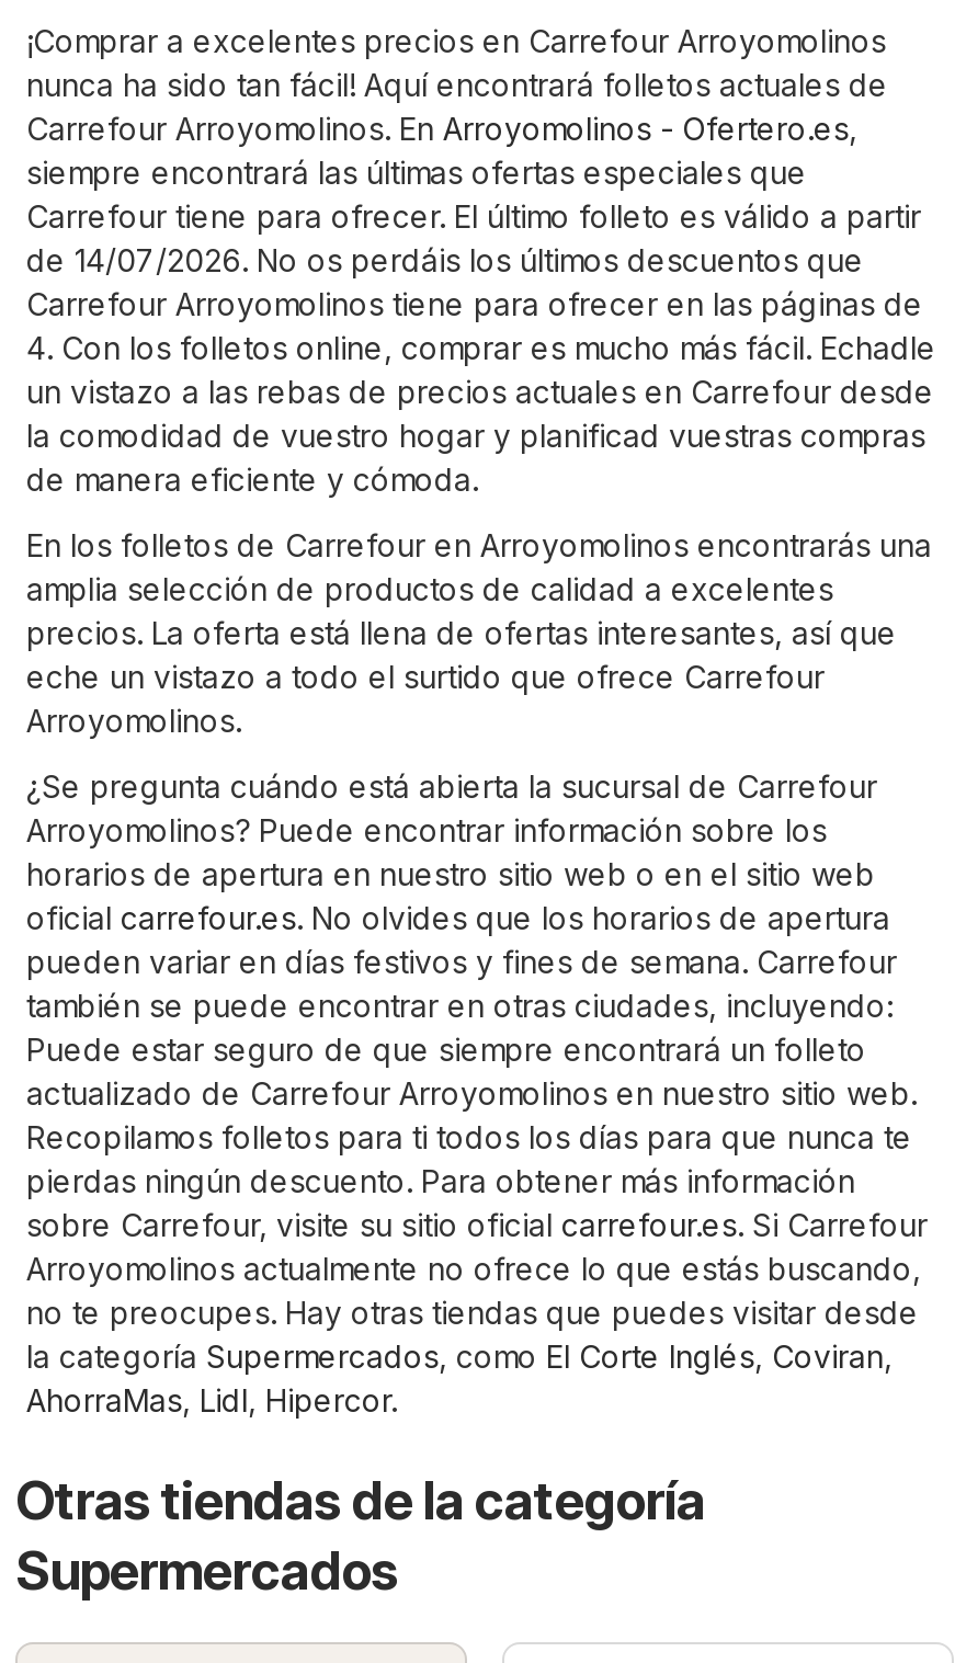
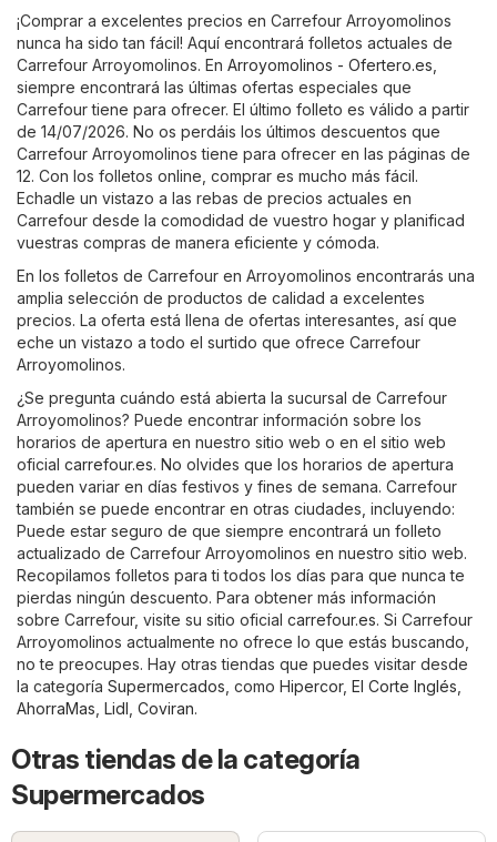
- 4. Con los folletos online, comprar es mucho más fácil. Echadle
- un vistazo a las rebas de precios actuales en Carrefour desde
- la comodidad de vuestro hogar y planificad vuestras compras
- de manera eficiente y cómoda.
+ 12. Con los folletos online, comprar es mucho más fácil.
+ Echadle un vistazo a las rebas de precios actuales en
+ Carrefour desde la comodidad de vuestro hogar y planificad
+ vuestras compras de manera eficiente y cómoda.

- la categoría Supermercados, como El Corte Inglés, Coviran,
+ la categoría Supermercados, como Hipercor, El Corte Inglés,

- AhorraMas, Lidl, Hipercor.
+ AhorraMas, Lidl, Coviran.
